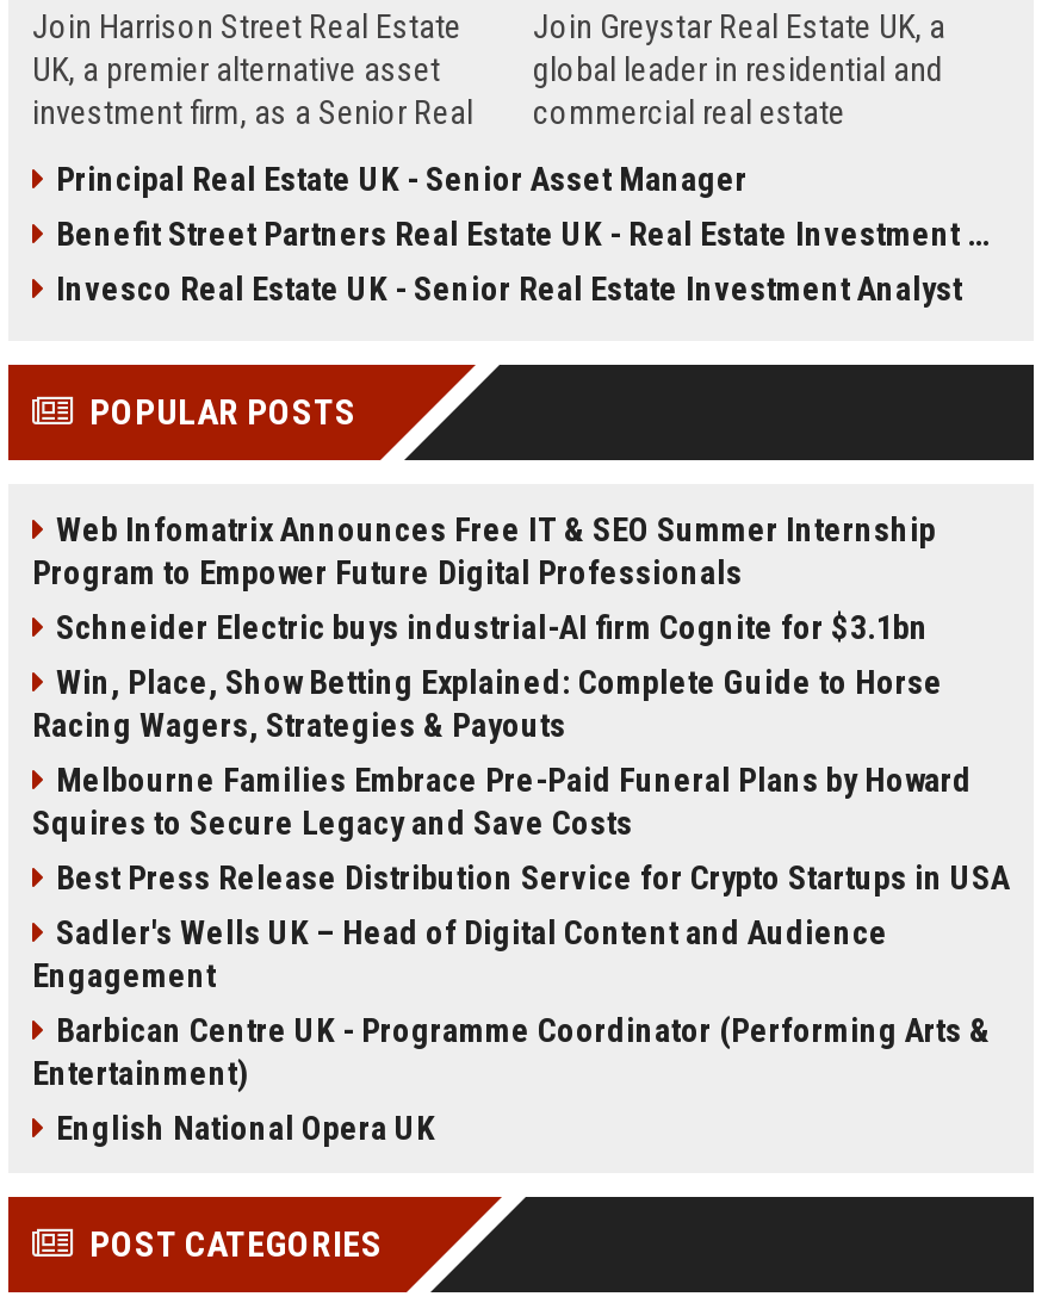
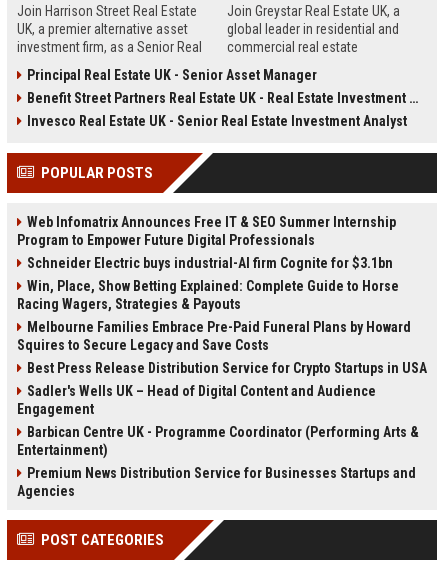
- English National Opera UK
+ Premium News Distribution Service for Businesses Startups and
+ Agencies
